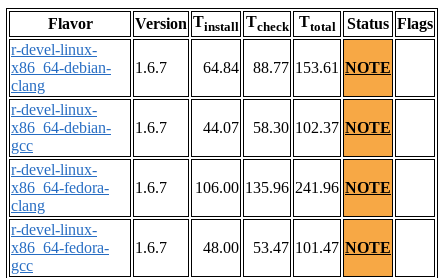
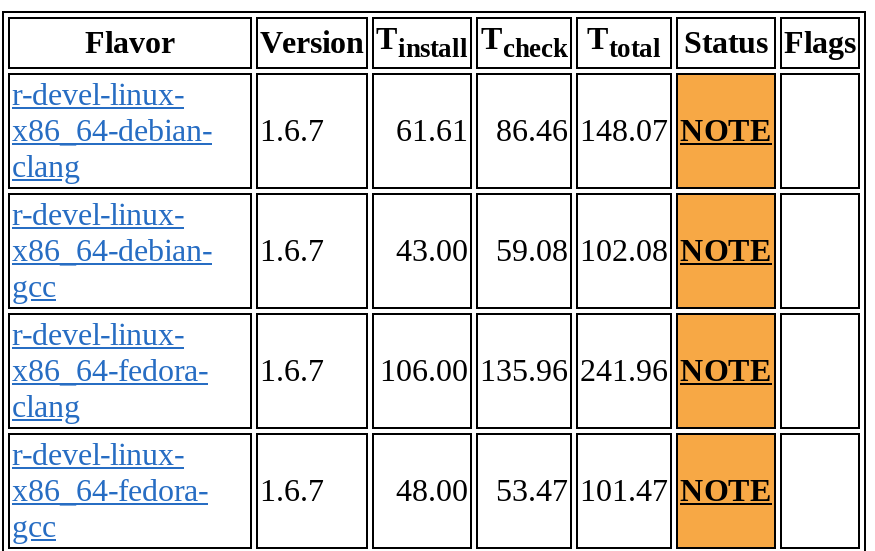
- 64.84
+ 61.61

- 88.77 153.61 NOTE
+ 86.46 148.07 NOTE

- 44.07
+ 43.00

- 58.30 102.37 NOTE
+ 59.08 102.08 NOTE
